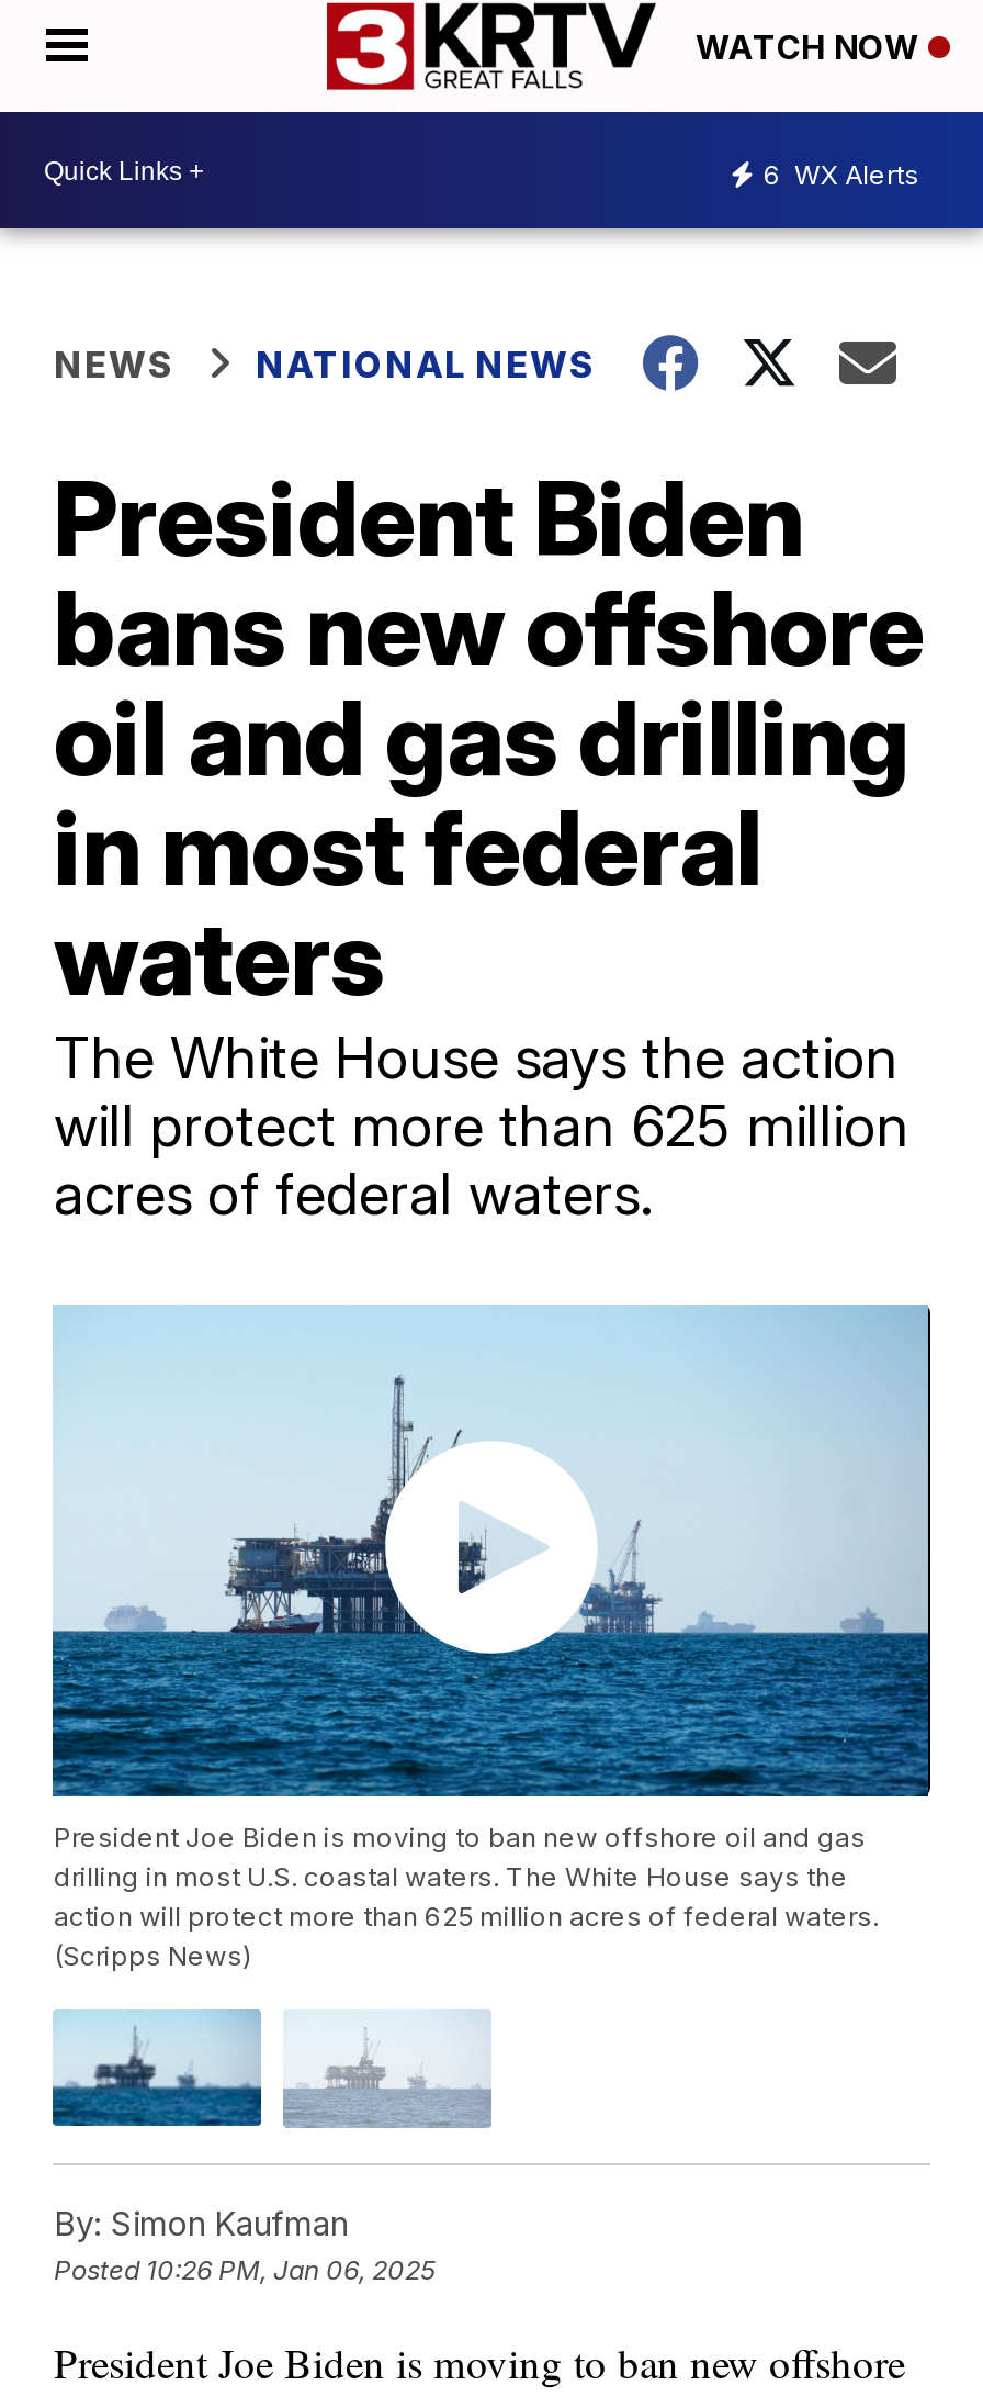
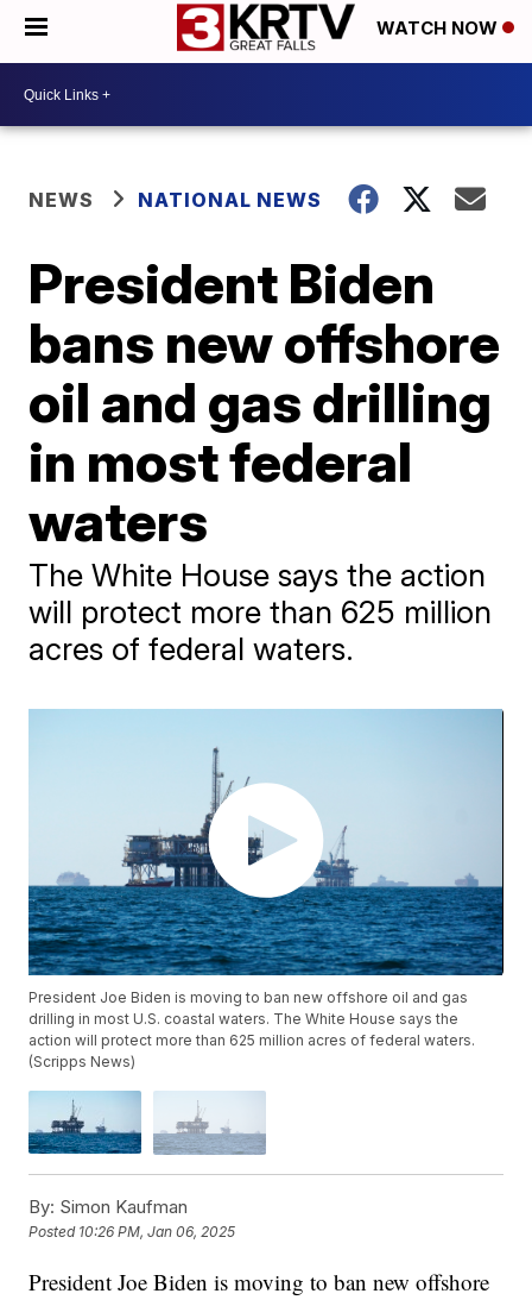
- 6 WX Alerts
